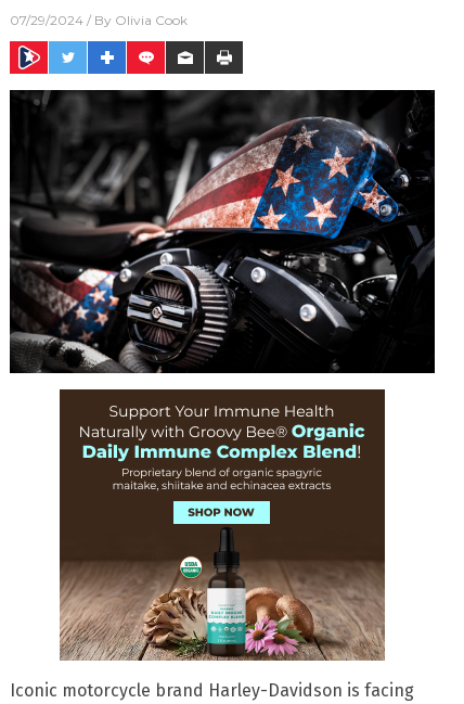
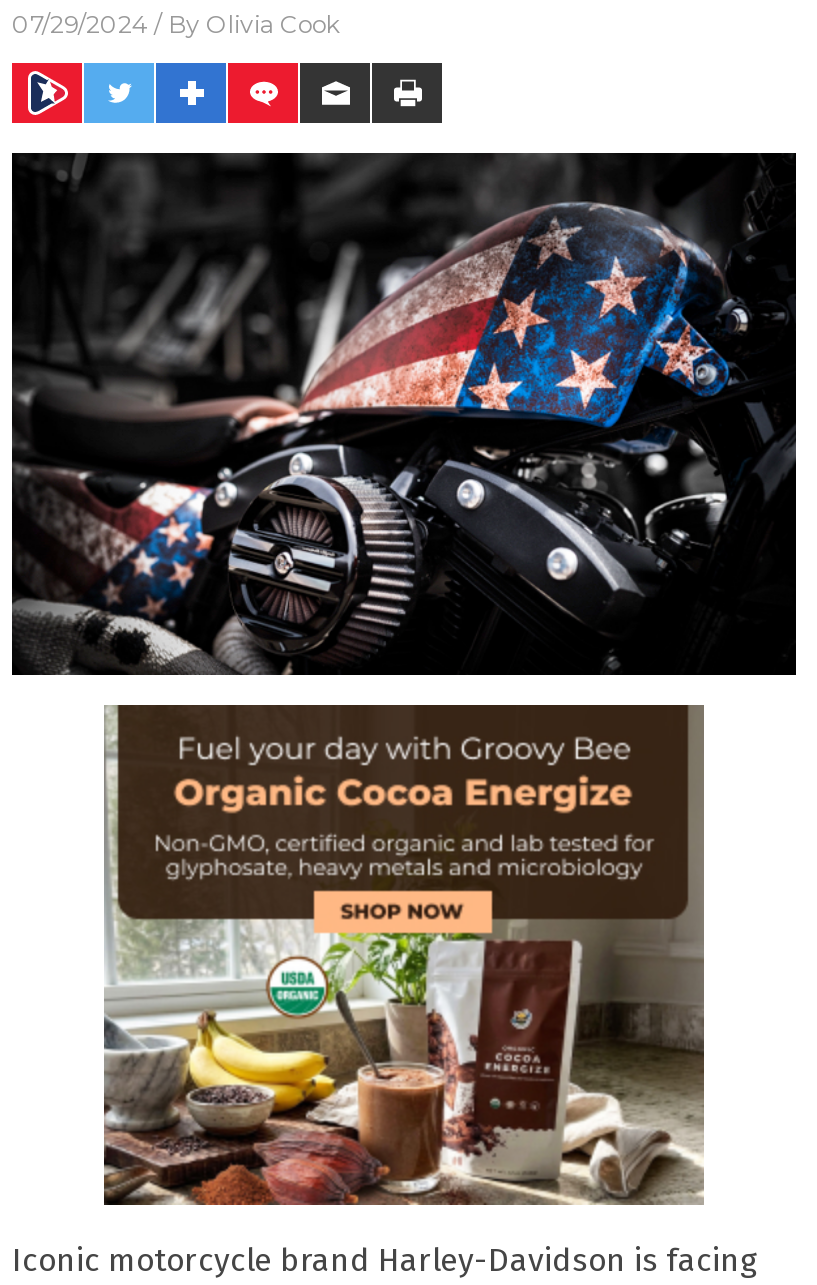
- [image]
+ [image]
